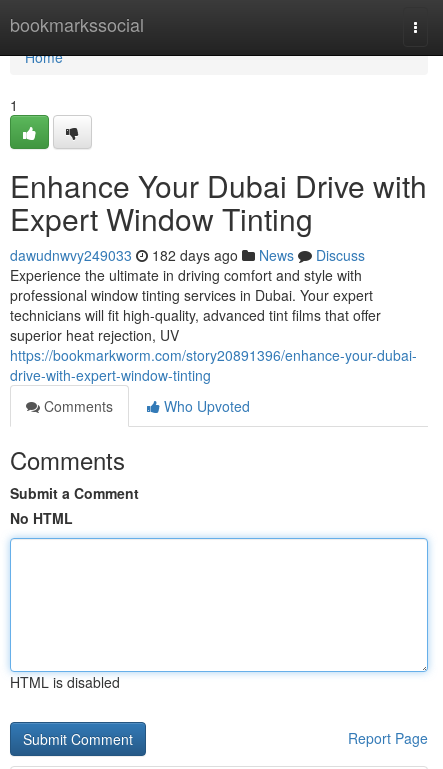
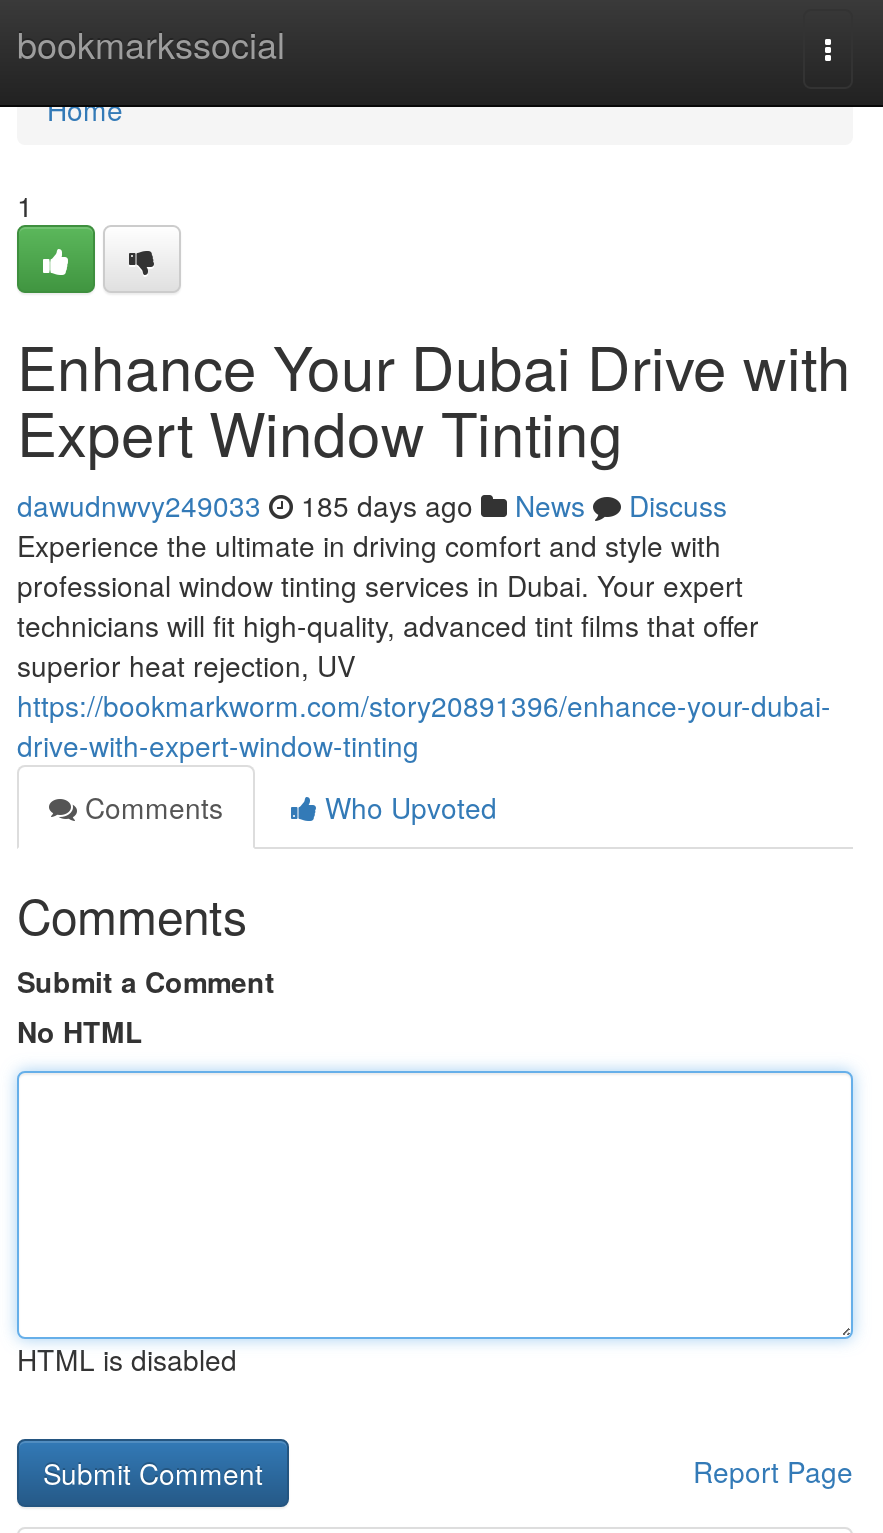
- dawudnwvy249033 182 days ago News Discuss
+ dawudnwvy249033 185 days ago News Discuss
